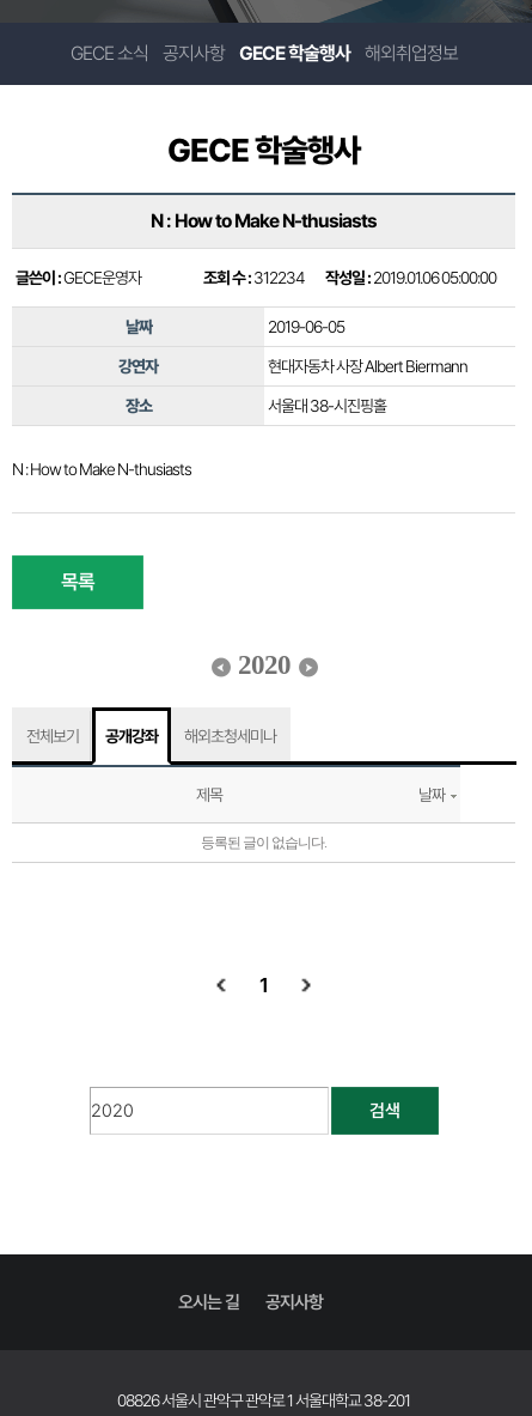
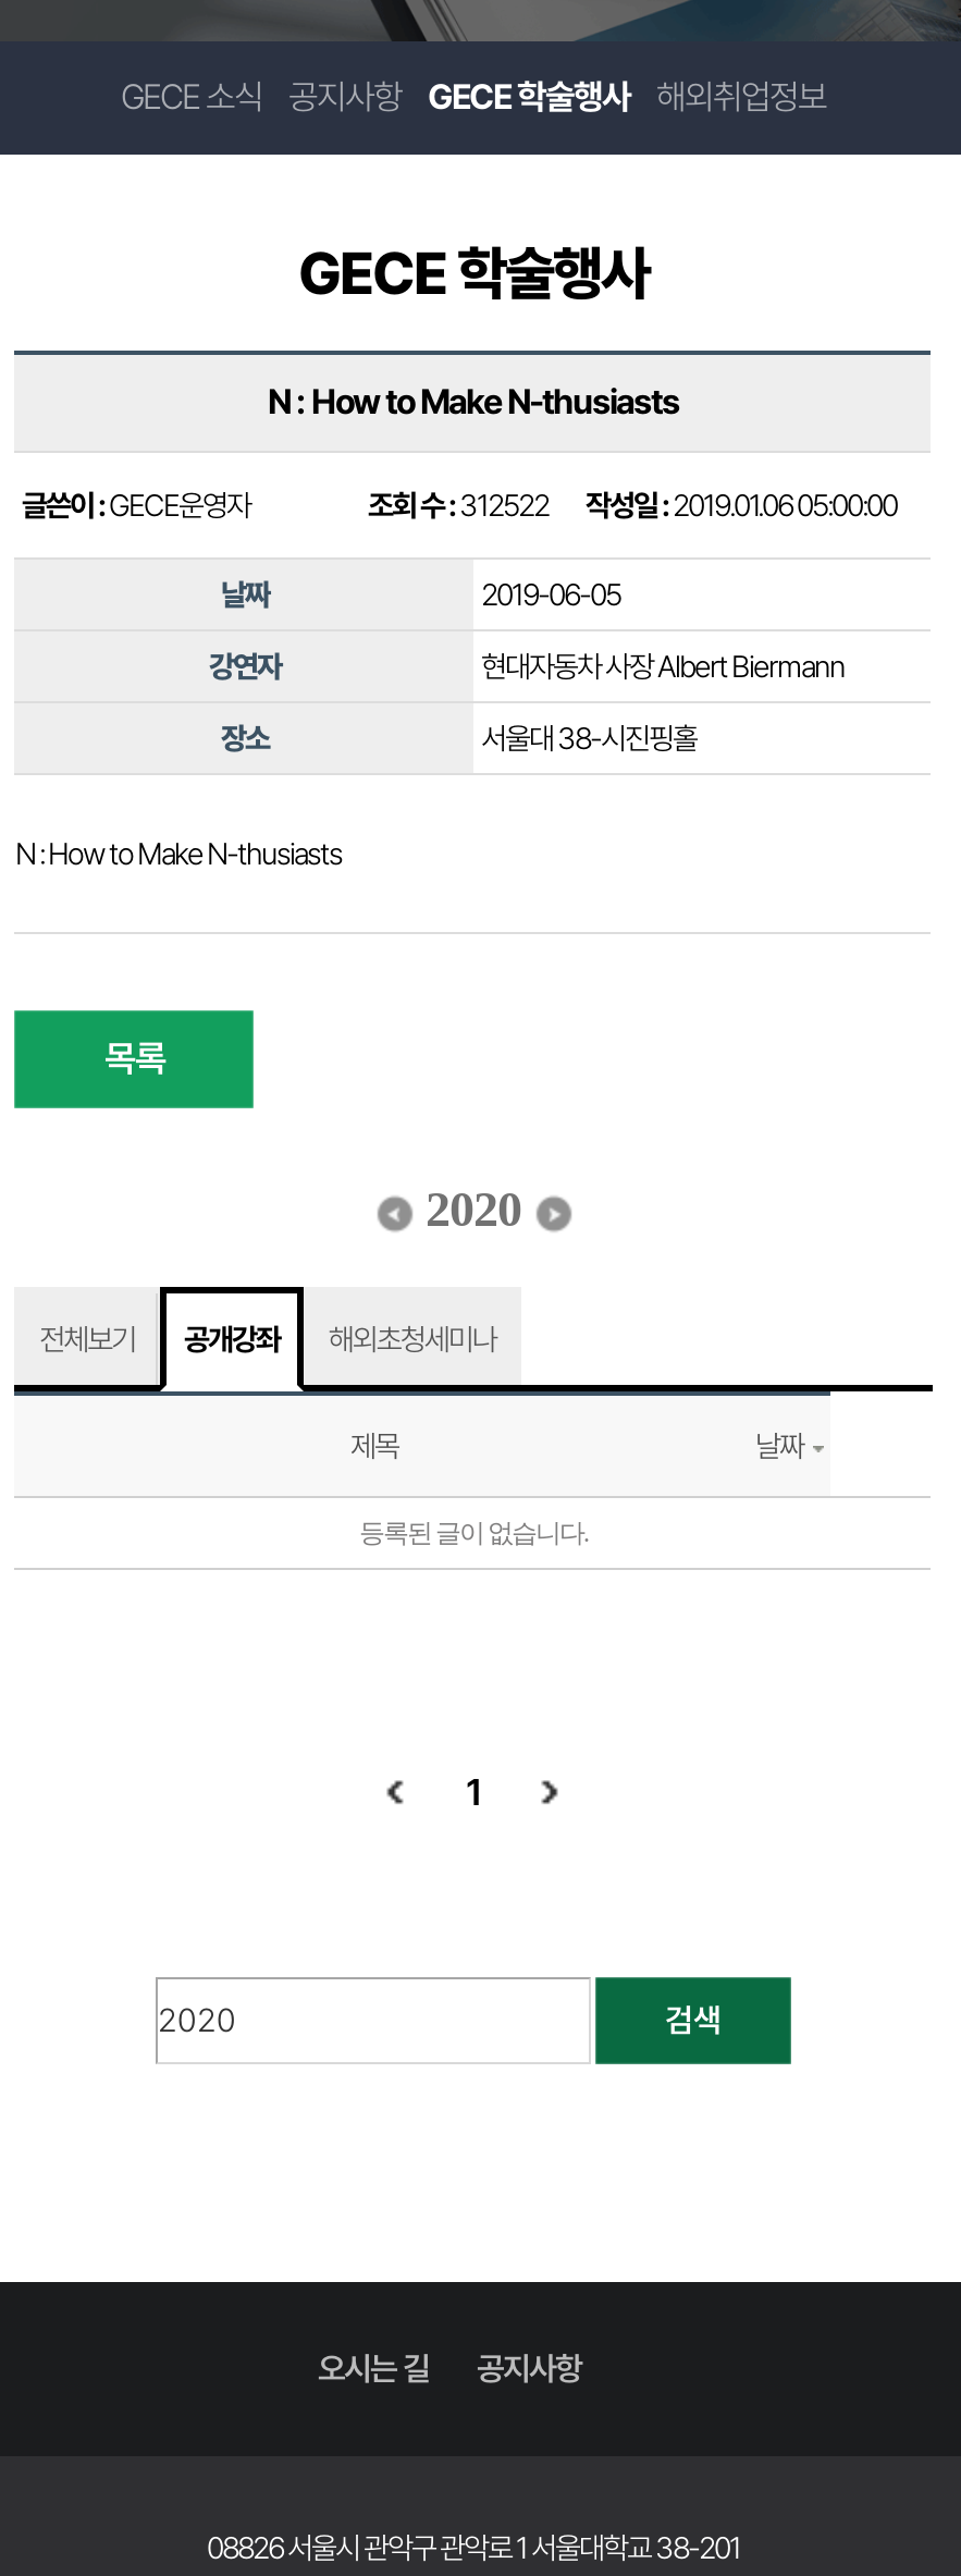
- 조회 수 : 312234 작성일 : 2019.01.06 05:00:00
+ 조회 수 : 312522 작성일 : 2019.01.06 05:00:00
